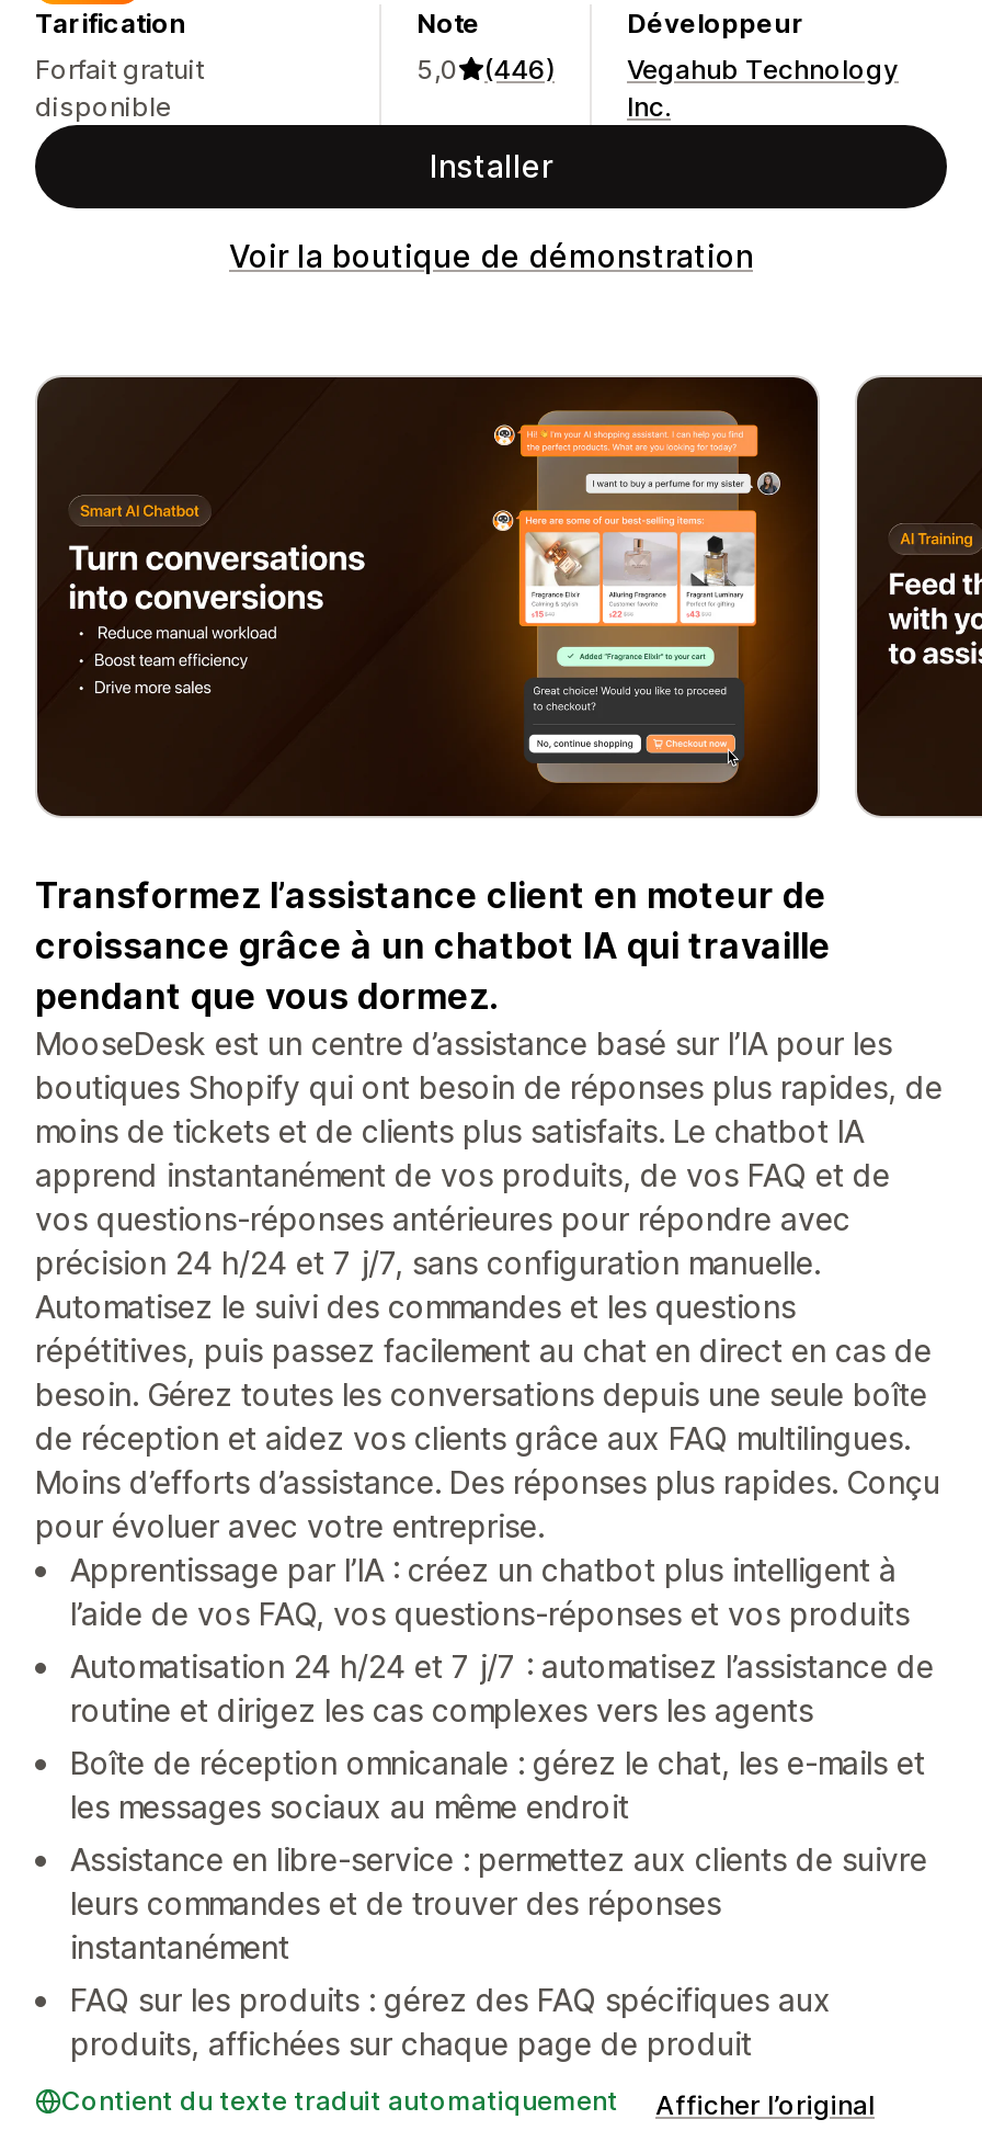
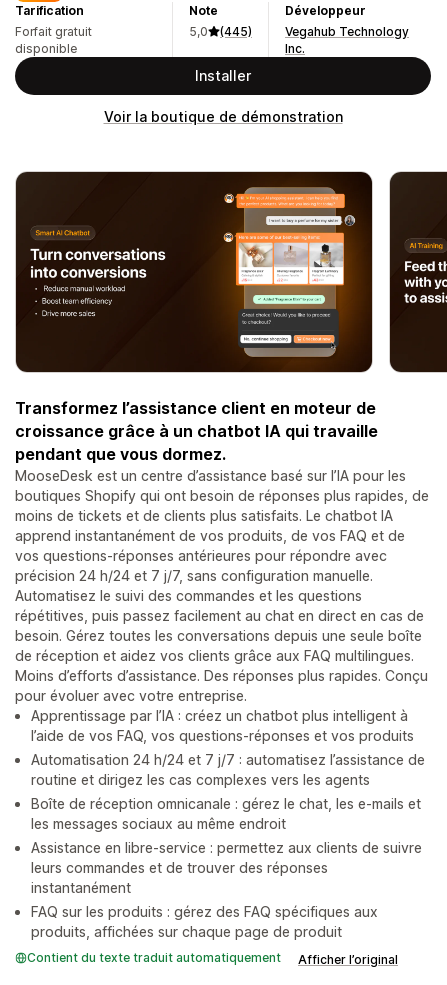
- 5,0 (446)
+ 5,0 (445)
